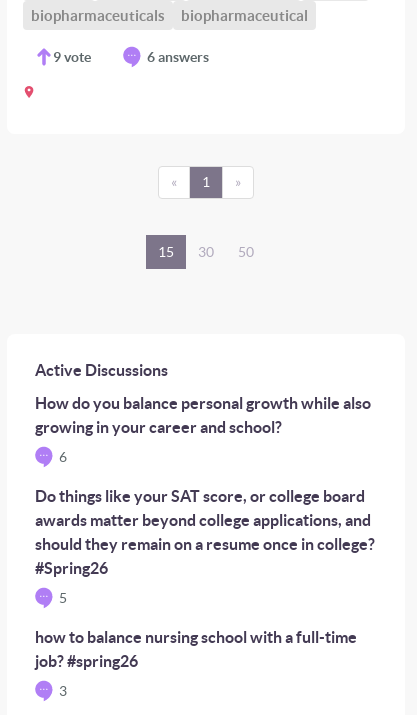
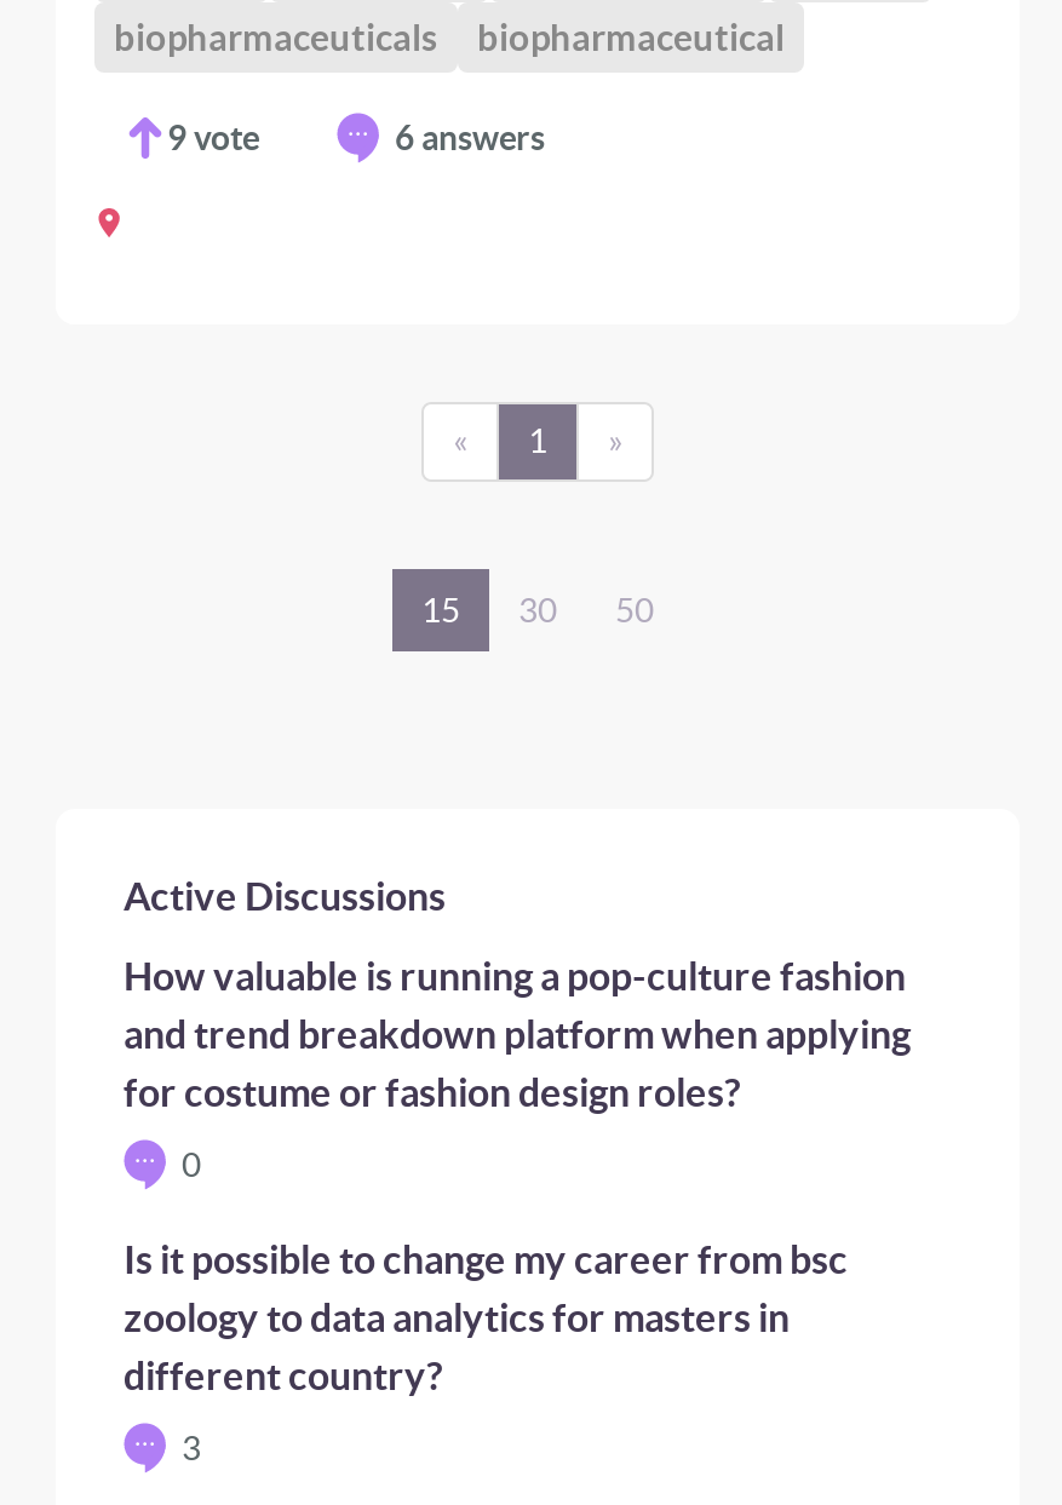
- How do you balance personal growth while also
- growing in your career and school?
- 6
- Do things like your SAT score, or college board
- awards matter beyond college applications, and
- should they remain on a resume once in college?
- #Spring26
- 5
- how to balance nursing school with a full-time
- job? #spring26
+ How valuable is running a pop-culture fashion
+ and trend breakdown platform when applying
+ for costume or fashion design roles?
+ 0
+ Is it possible to change my career from bsc
+ zoology to data analytics for masters in
+ different country?
